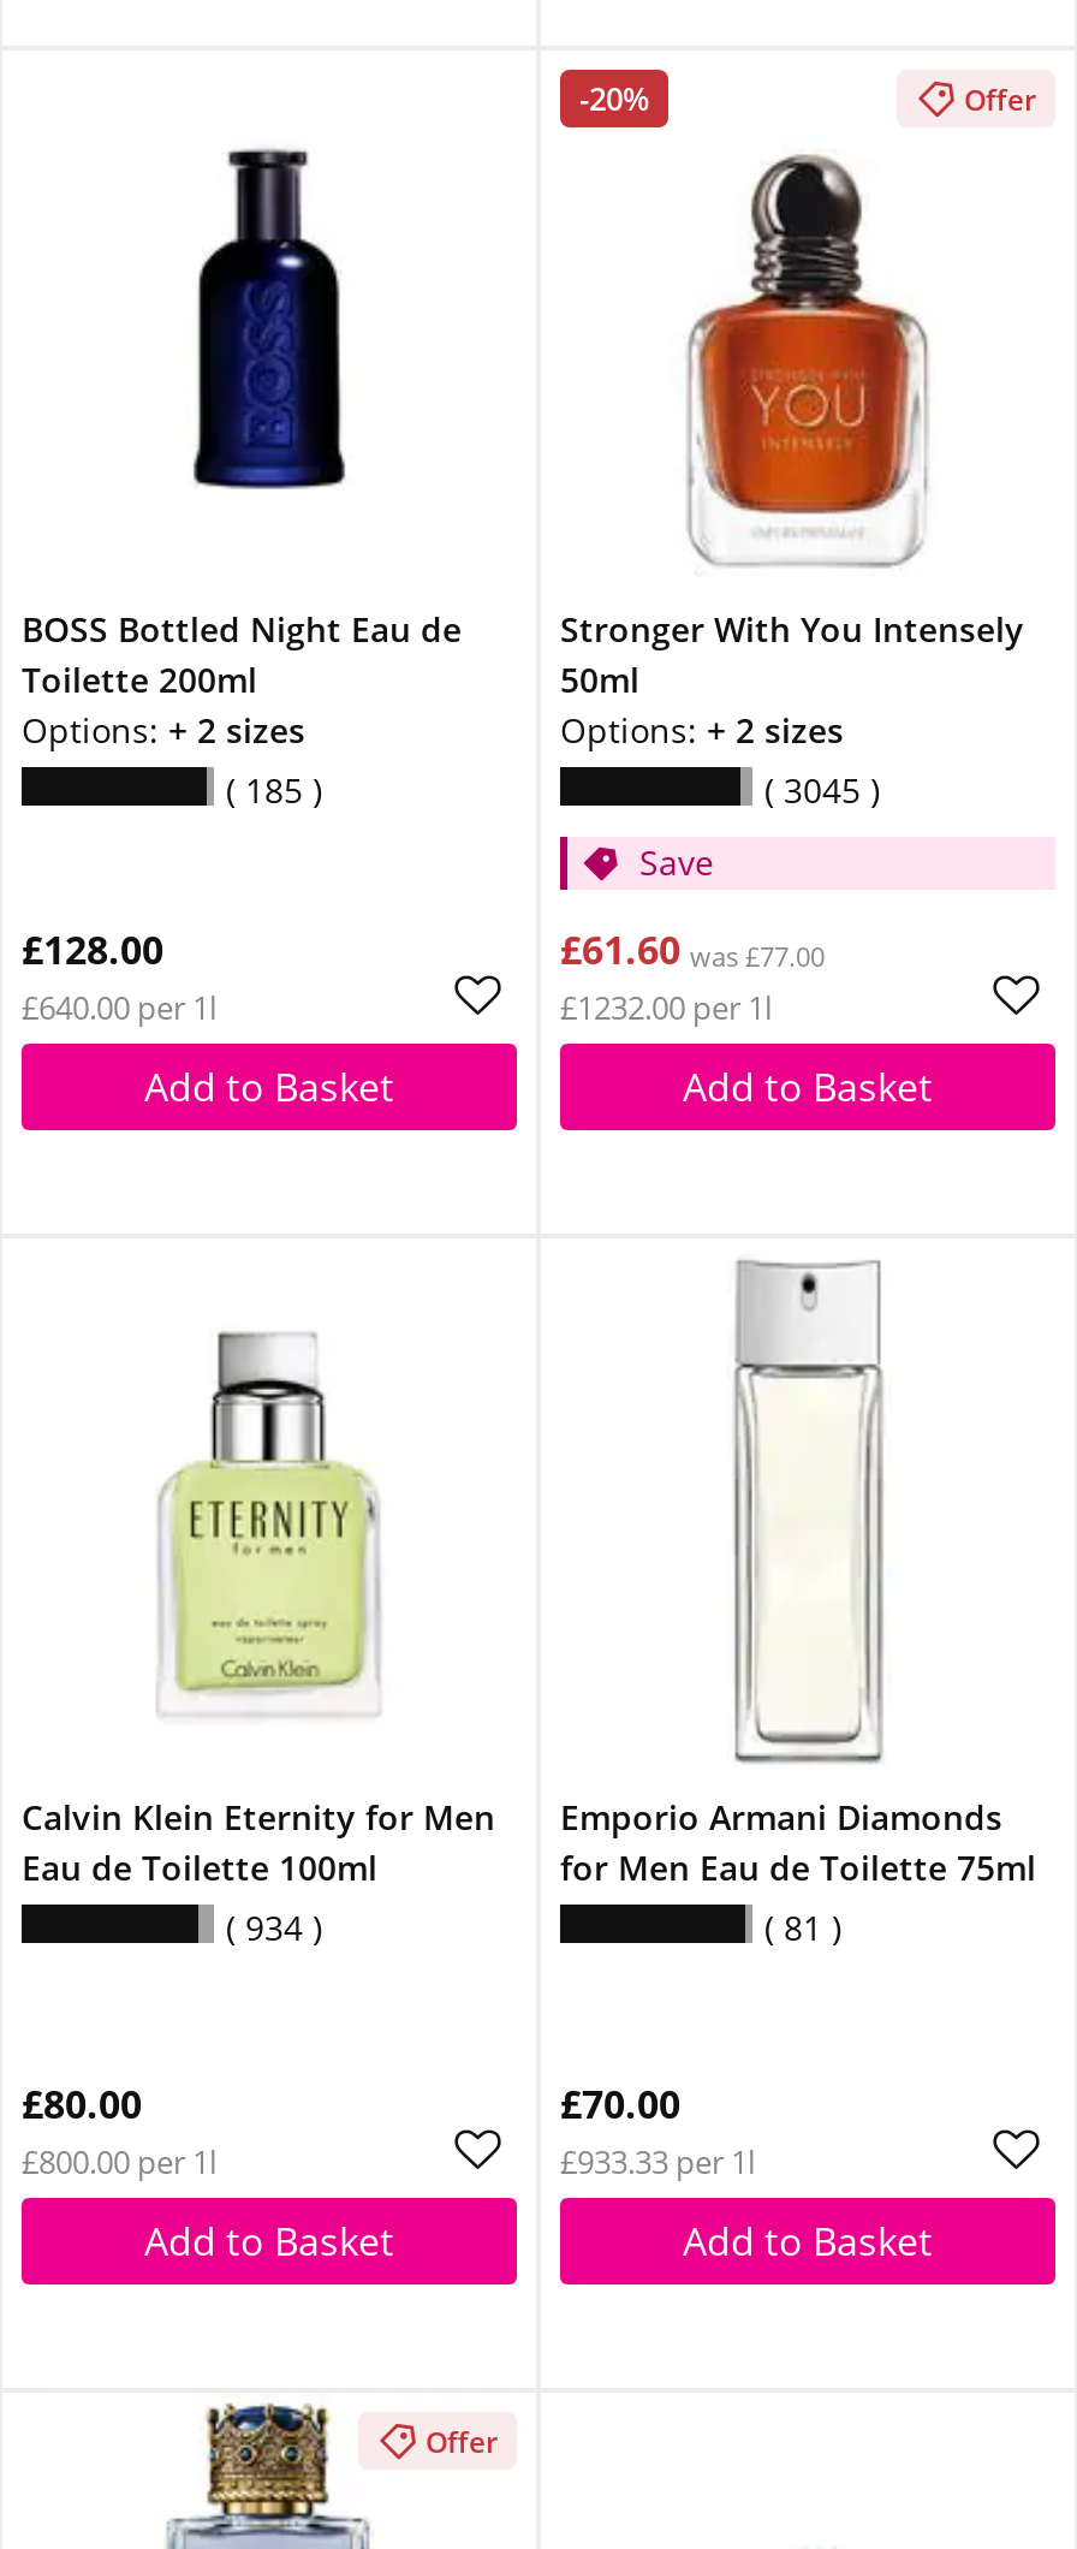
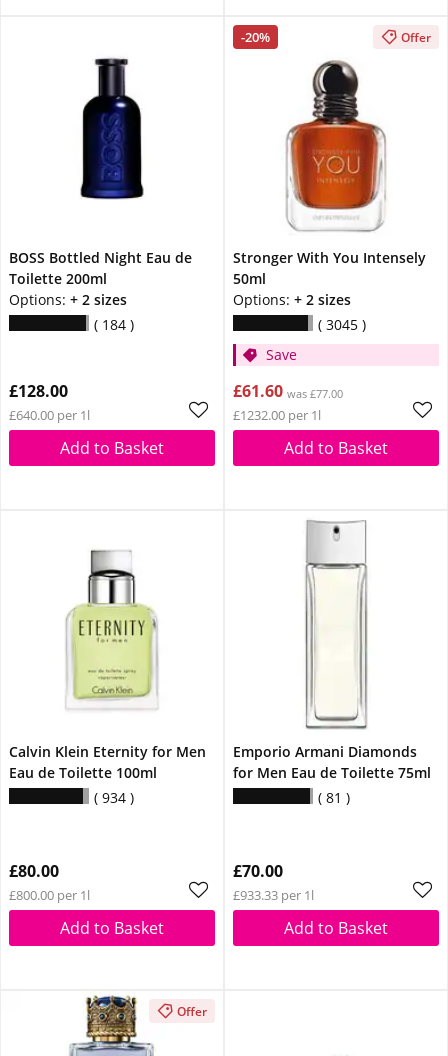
- 185
+ 184
